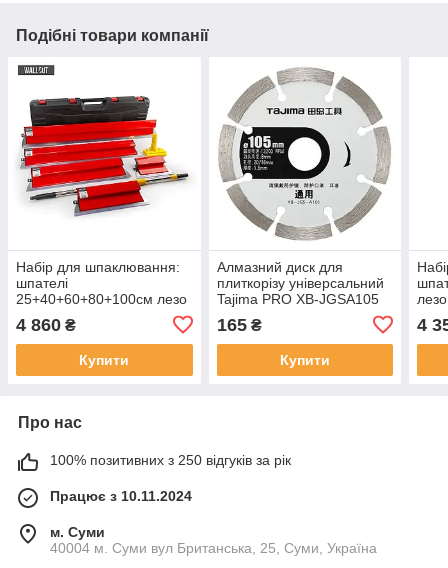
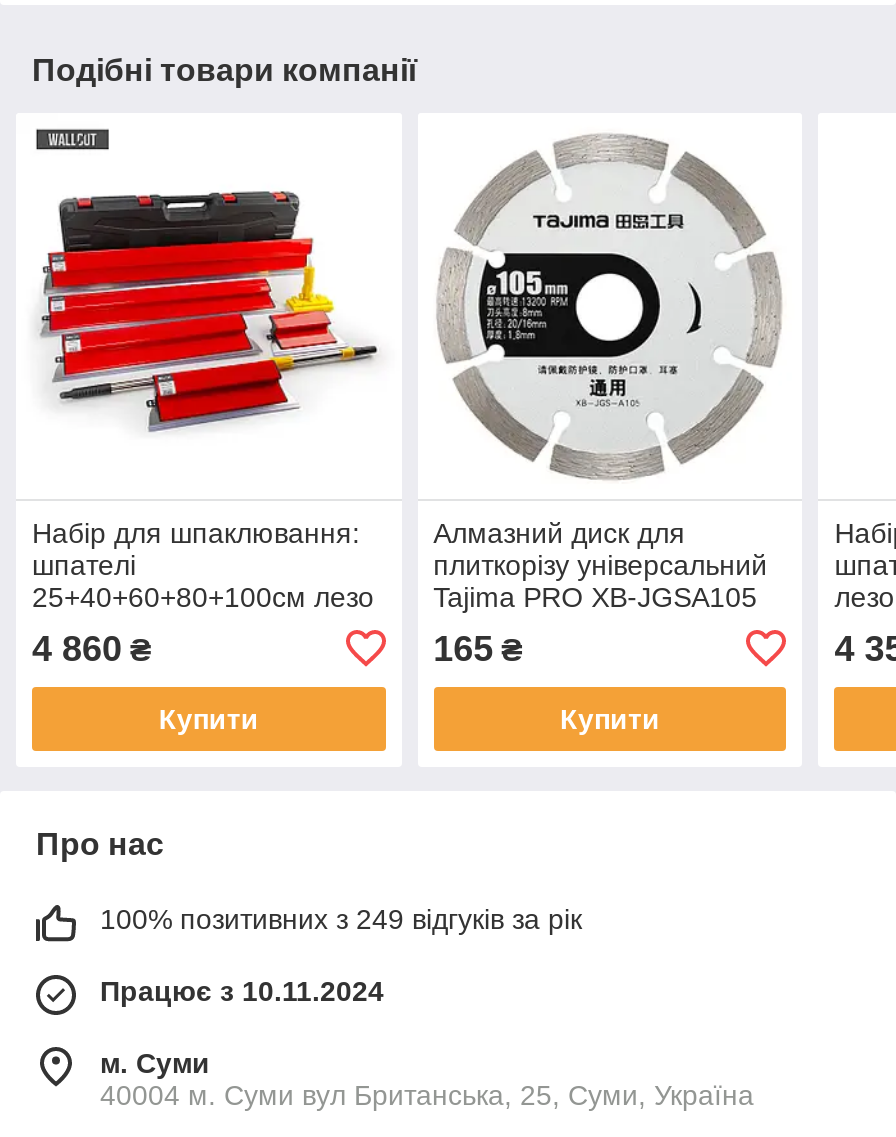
- 100% позитивних з 250 відгуків за рік
+ 100% позитивних з 249 відгуків за рік
